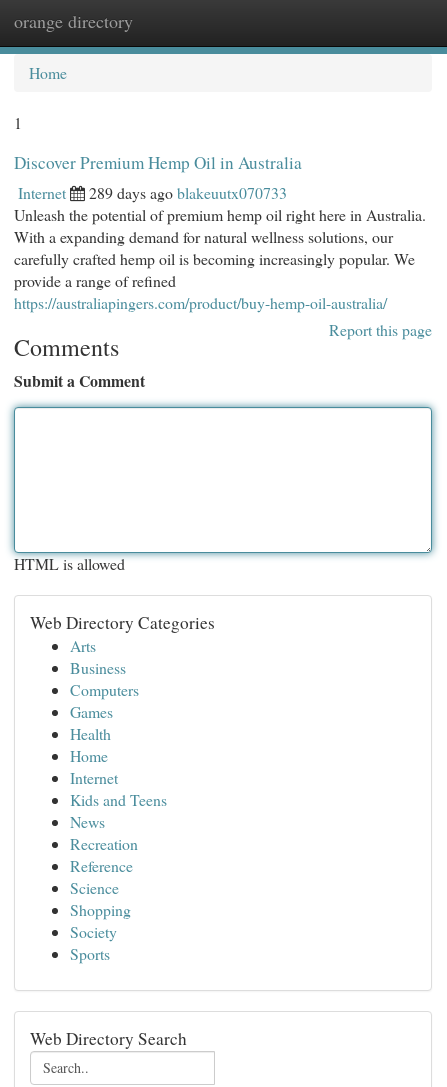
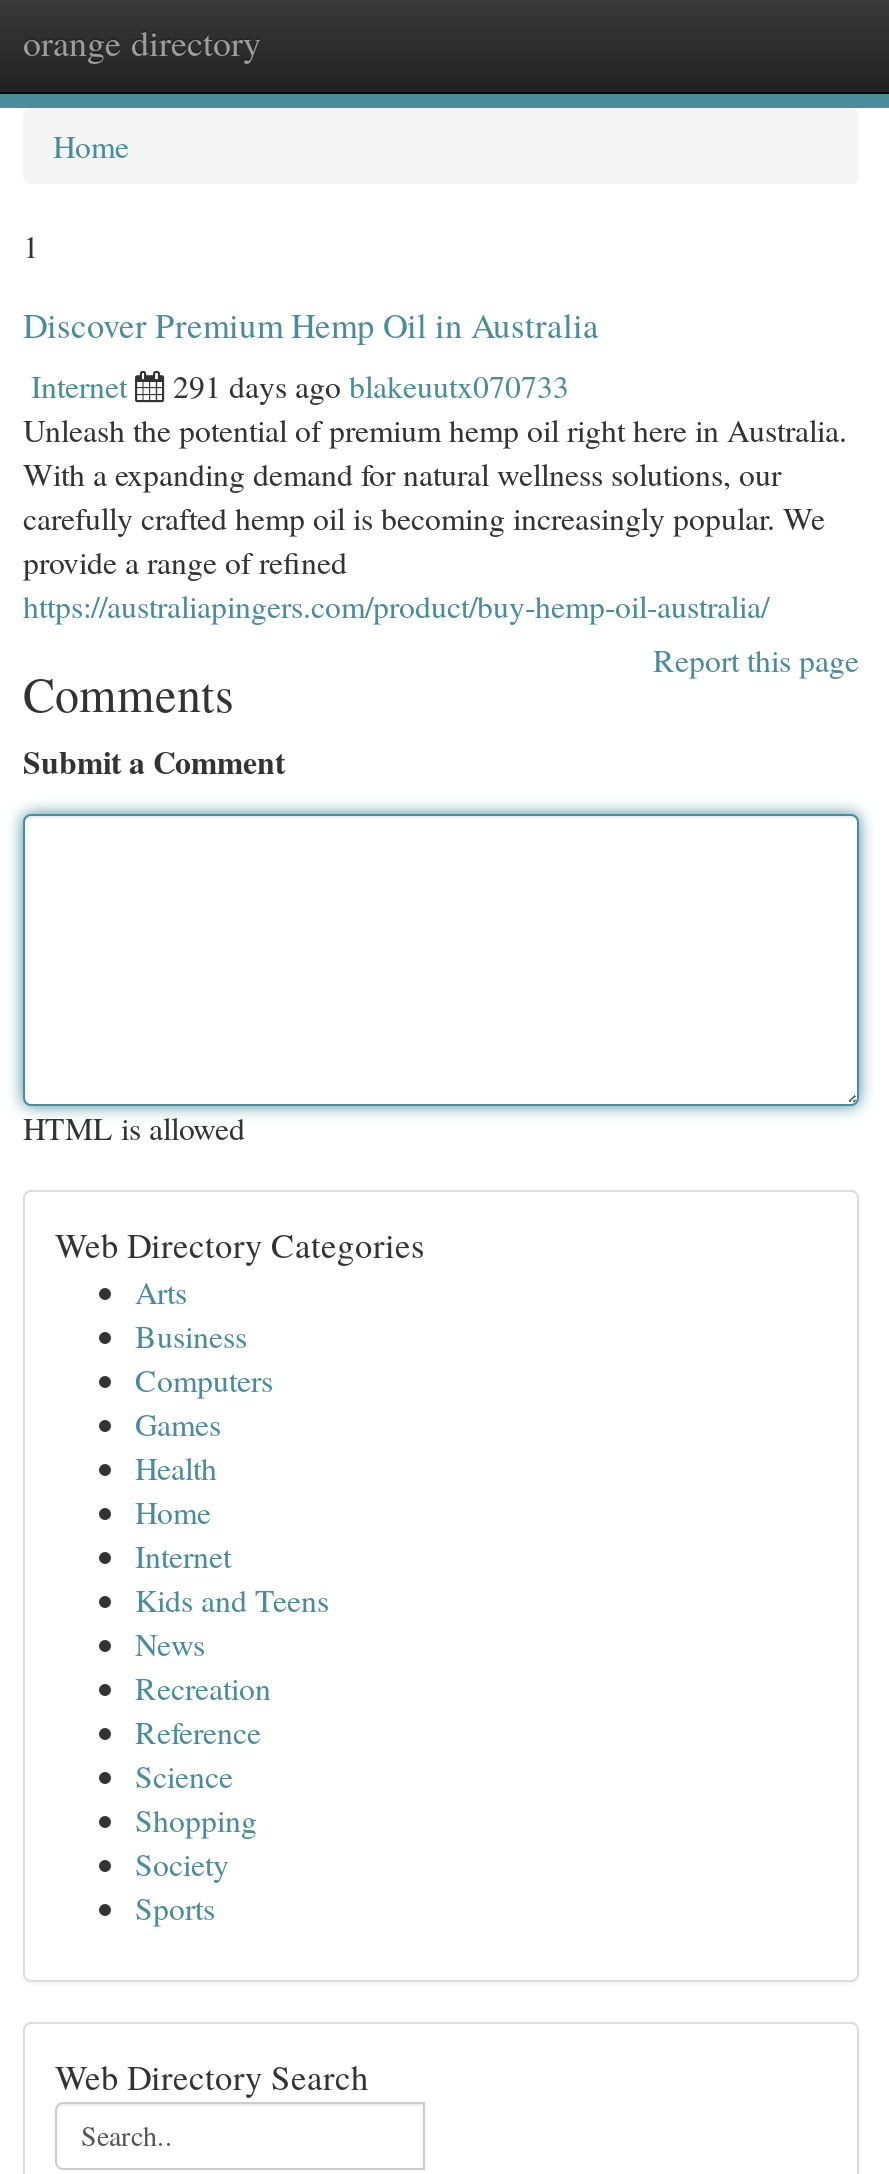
- 289 days ago blakeuutx070733
+ 291 days ago blakeuutx070733
